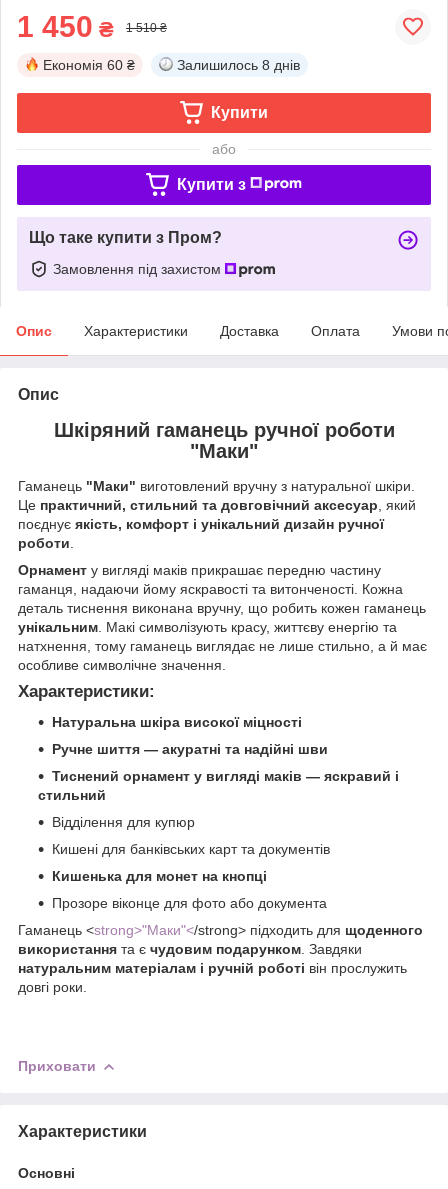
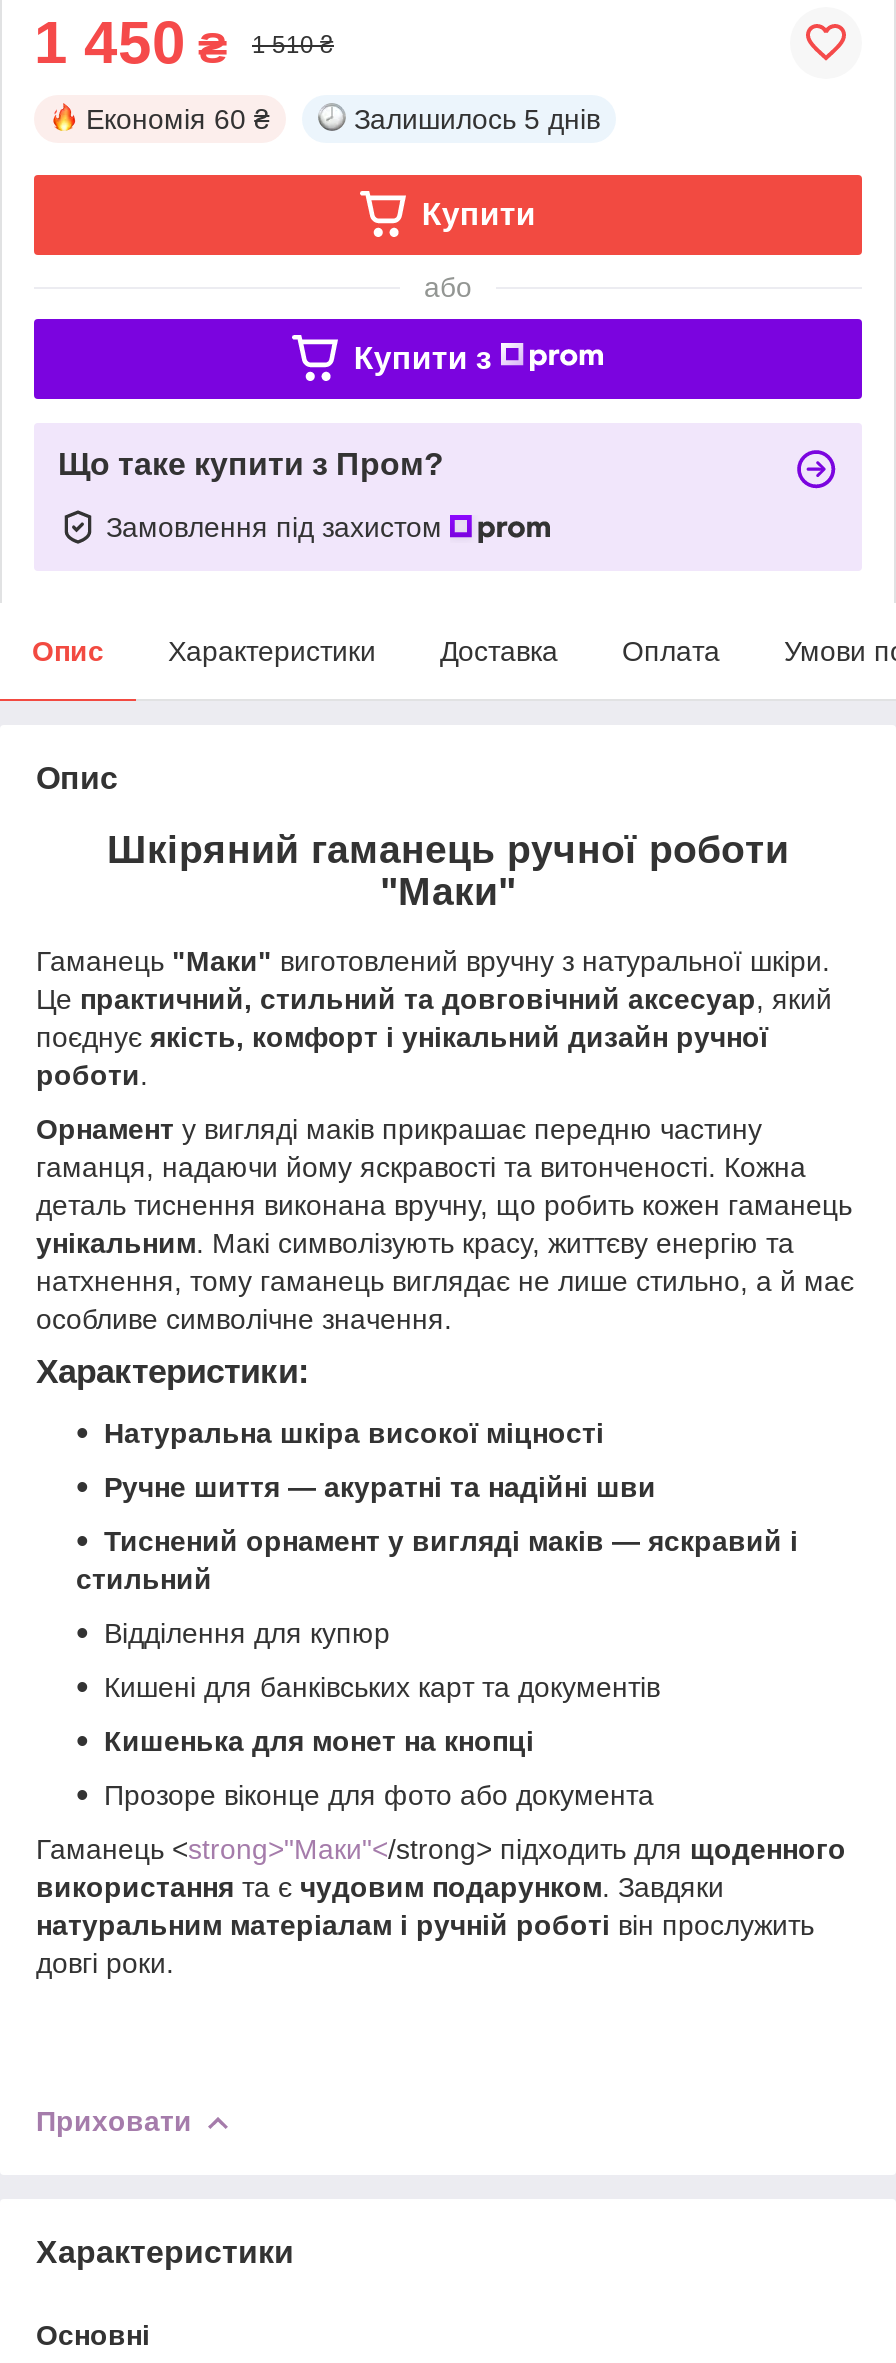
- Залишилось 8 днів
+ Залишилось 5 днів
